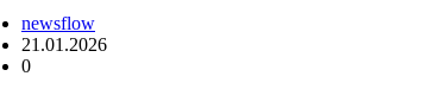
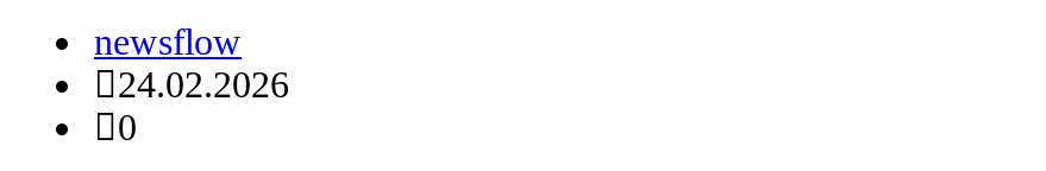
- 21.01.2026
+ 24.02.2026
